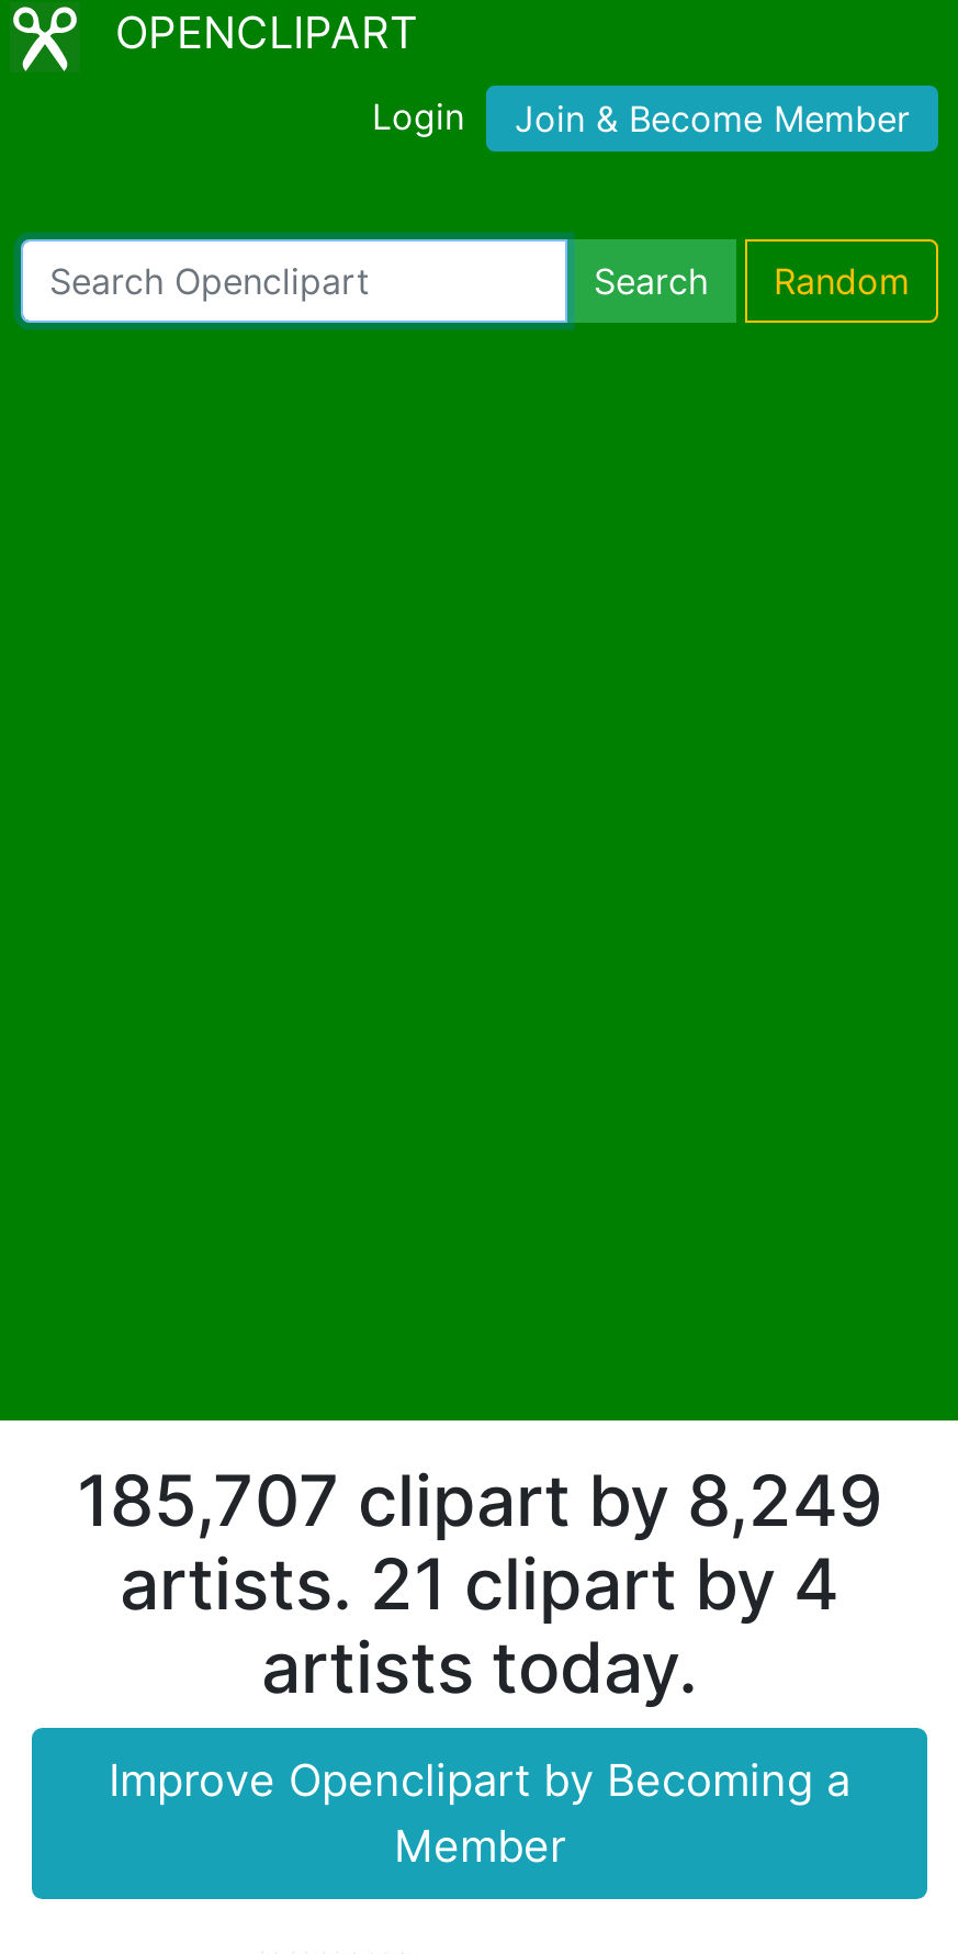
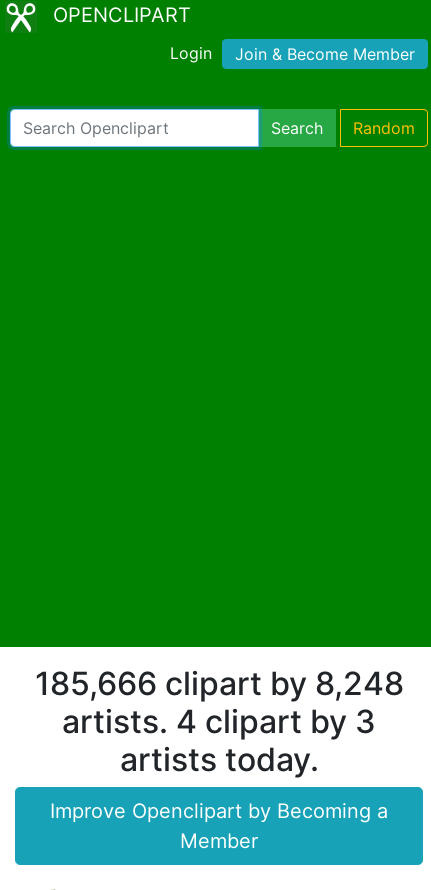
- 185,707 clipart by 8,249
+ 185,666 clipart by 8,248

- artists. 21 clipart by 4
+ artists. 4 clipart by 3
